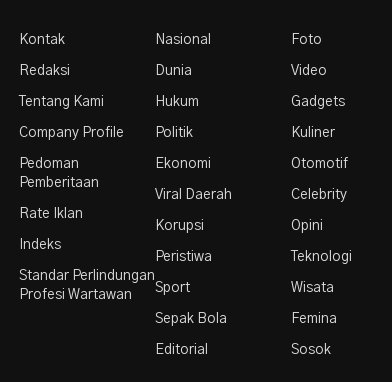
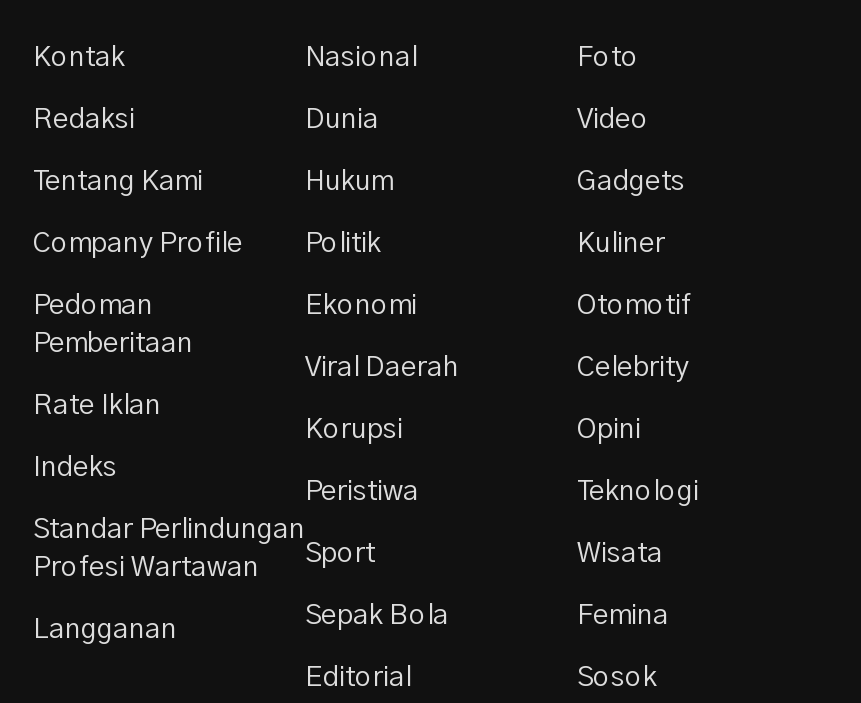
+ Langganan
